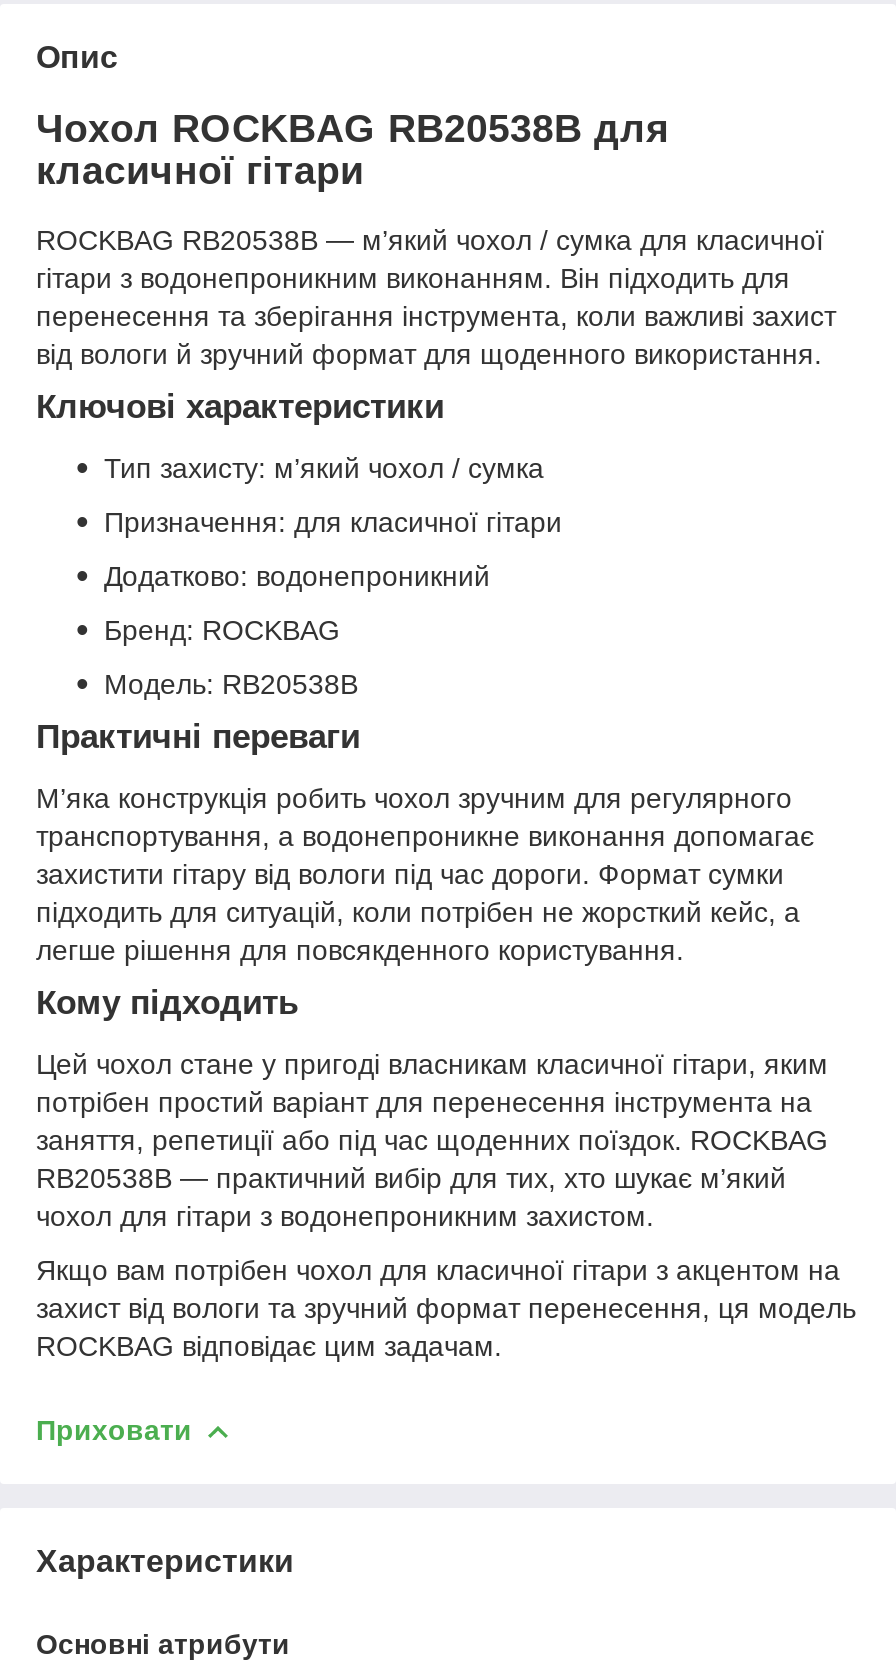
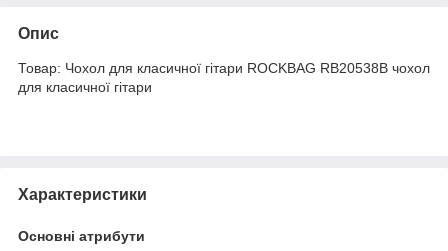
- Чохол ROCKBAG RB20538B для
- класичної гітари
- ROCKBAG RB20538B — м’який чохол / сумка для класичної
- гітари з водонепроникним виконанням. Він підходить для
- перенесення та зберігання інструмента, коли важливі захист
- від вологи й зручний формат для щоденного використання.
- Ключові характеристики
- Тип захисту: м’який чохол / сумка
- Призначення: для класичної гітари
- Додатково: водонепроникний
- Бренд: ROCKBAG
- Модель: RB20538B
- Практичні переваги
- М’яка конструкція робить чохол зручним для регулярного
- транспортування, а водонепроникне виконання допомагає
- захистити гітару від вологи під час дороги. Формат сумки
- підходить для ситуацій, коли потрібен не жорсткий кейс, а
- легше рішення для повсякденного користування.
- Кому підходить
- Цей чохол стане у пригоді власникам класичної гітари, яким
- потрібен простий варіант для перенесення інструмента на
- заняття, репетиції або під час щоденних поїздок. ROCKBAG
- RB20538B — практичний вибір для тих, хто шукає м’який
- чохол для гітари з водонепроникним захистом.
- Якщо вам потрібен чохол для класичної гітари з акцентом на
- захист від вологи та зручний формат перенесення, ця модель
- ROCKBAG відповідає цим задачам.
- Приховати
+ Товар: Чохол для класичної гітари ROCKBAG RB20538B чохол
+ для класичної гітари
